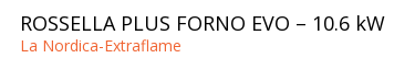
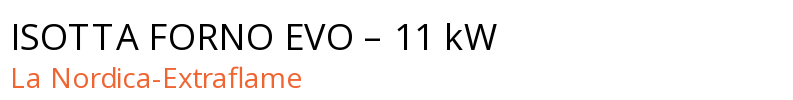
- ROSSELLA PLUS FORNO EVO – 10.6 kW
+ ISOTTA FORNO EVO – 11 kW
